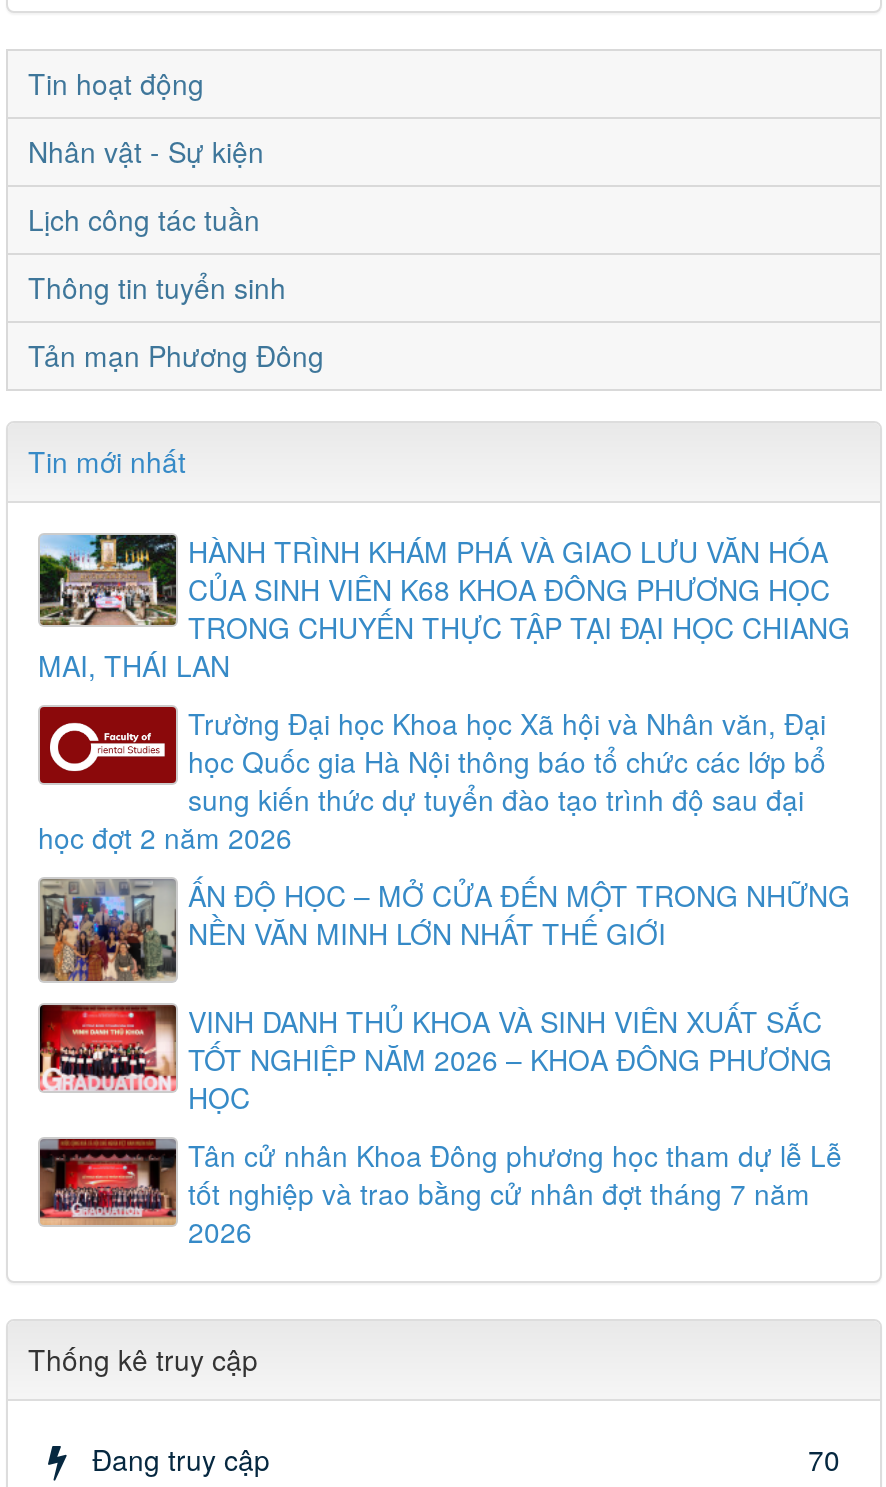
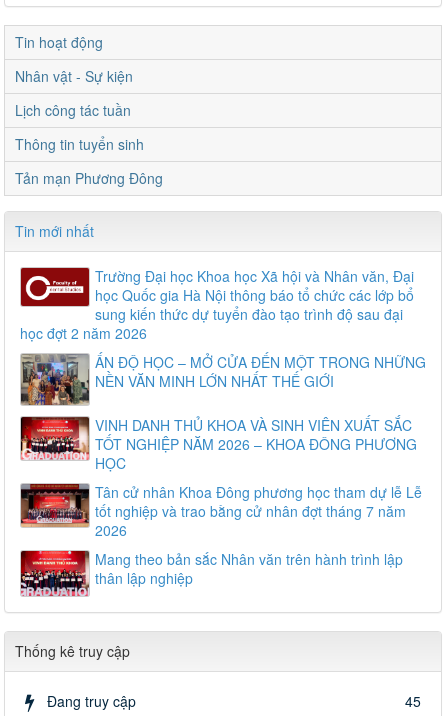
- [image]
- HÀNH TRÌNH KHÁM PHÁ VÀ GIAO LƯU VĂN HÓA
- CỦA SINH VIÊN K68 KHOA ĐÔNG PHƯƠNG HỌC
- TRONG CHUYẾN THỰC TẬP TẠI ĐẠI HỌC CHIANG
- MAI, THÁI LAN

moved up: [image] | Trường Đại học Khoa học Xã hội và Nhân văn, Đại | học Quốc gia Hà Nội thông báo tổ chức các lớp bổ | ... | tốt nghiệp và trao bằng cử nhân đợt tháng 7 năm | 2026

+ [image]
+ Mang theo bản sắc Nhân văn trên hành trình lập
+ thân lập nghiệp

- 70
+ 45
